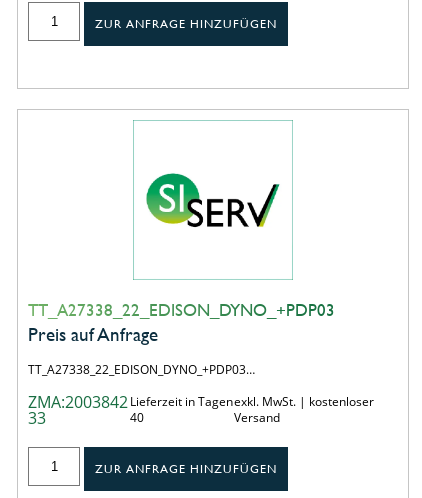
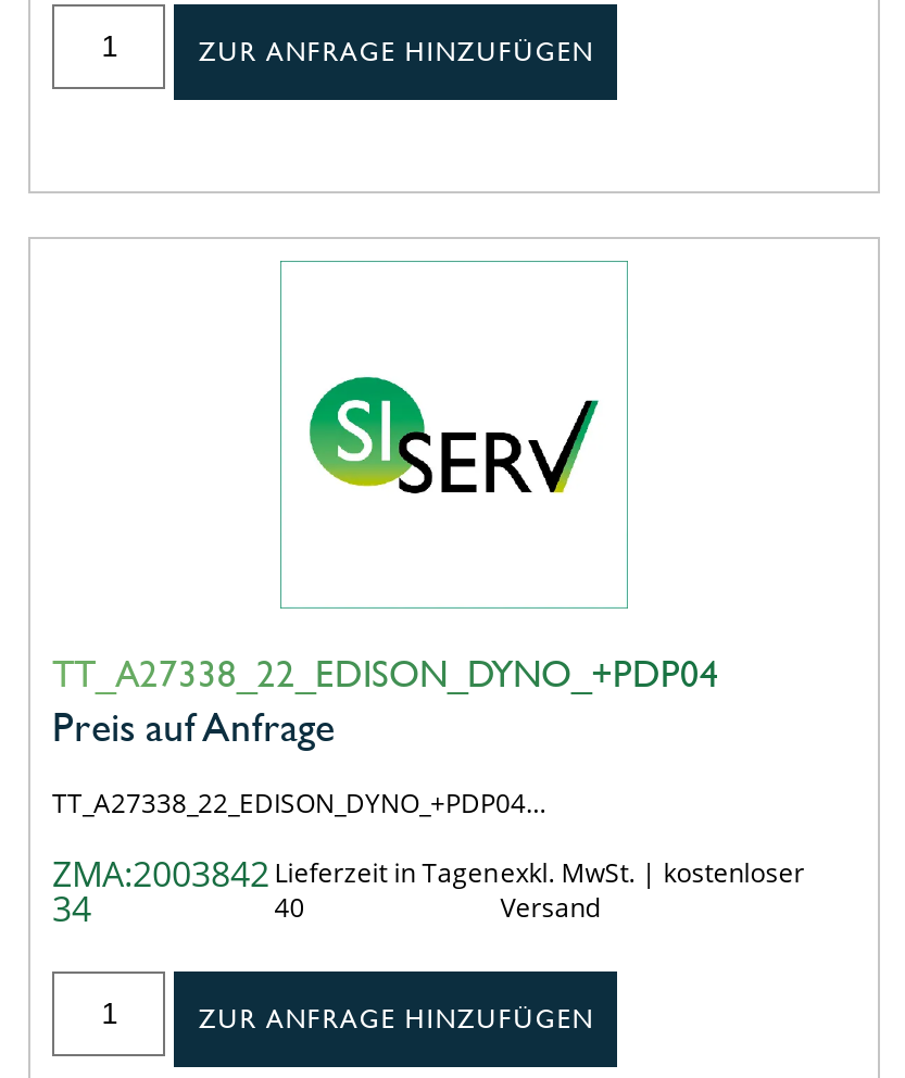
- TT_A27338_22_EDISON_DYNO_+PDP03
+ TT_A27338_22_EDISON_DYNO_+PDP04

- TT_A27338_22_EDISON_DYNO_+PDP03…
+ TT_A27338_22_EDISON_DYNO_+PDP04…

- 33
+ 34
